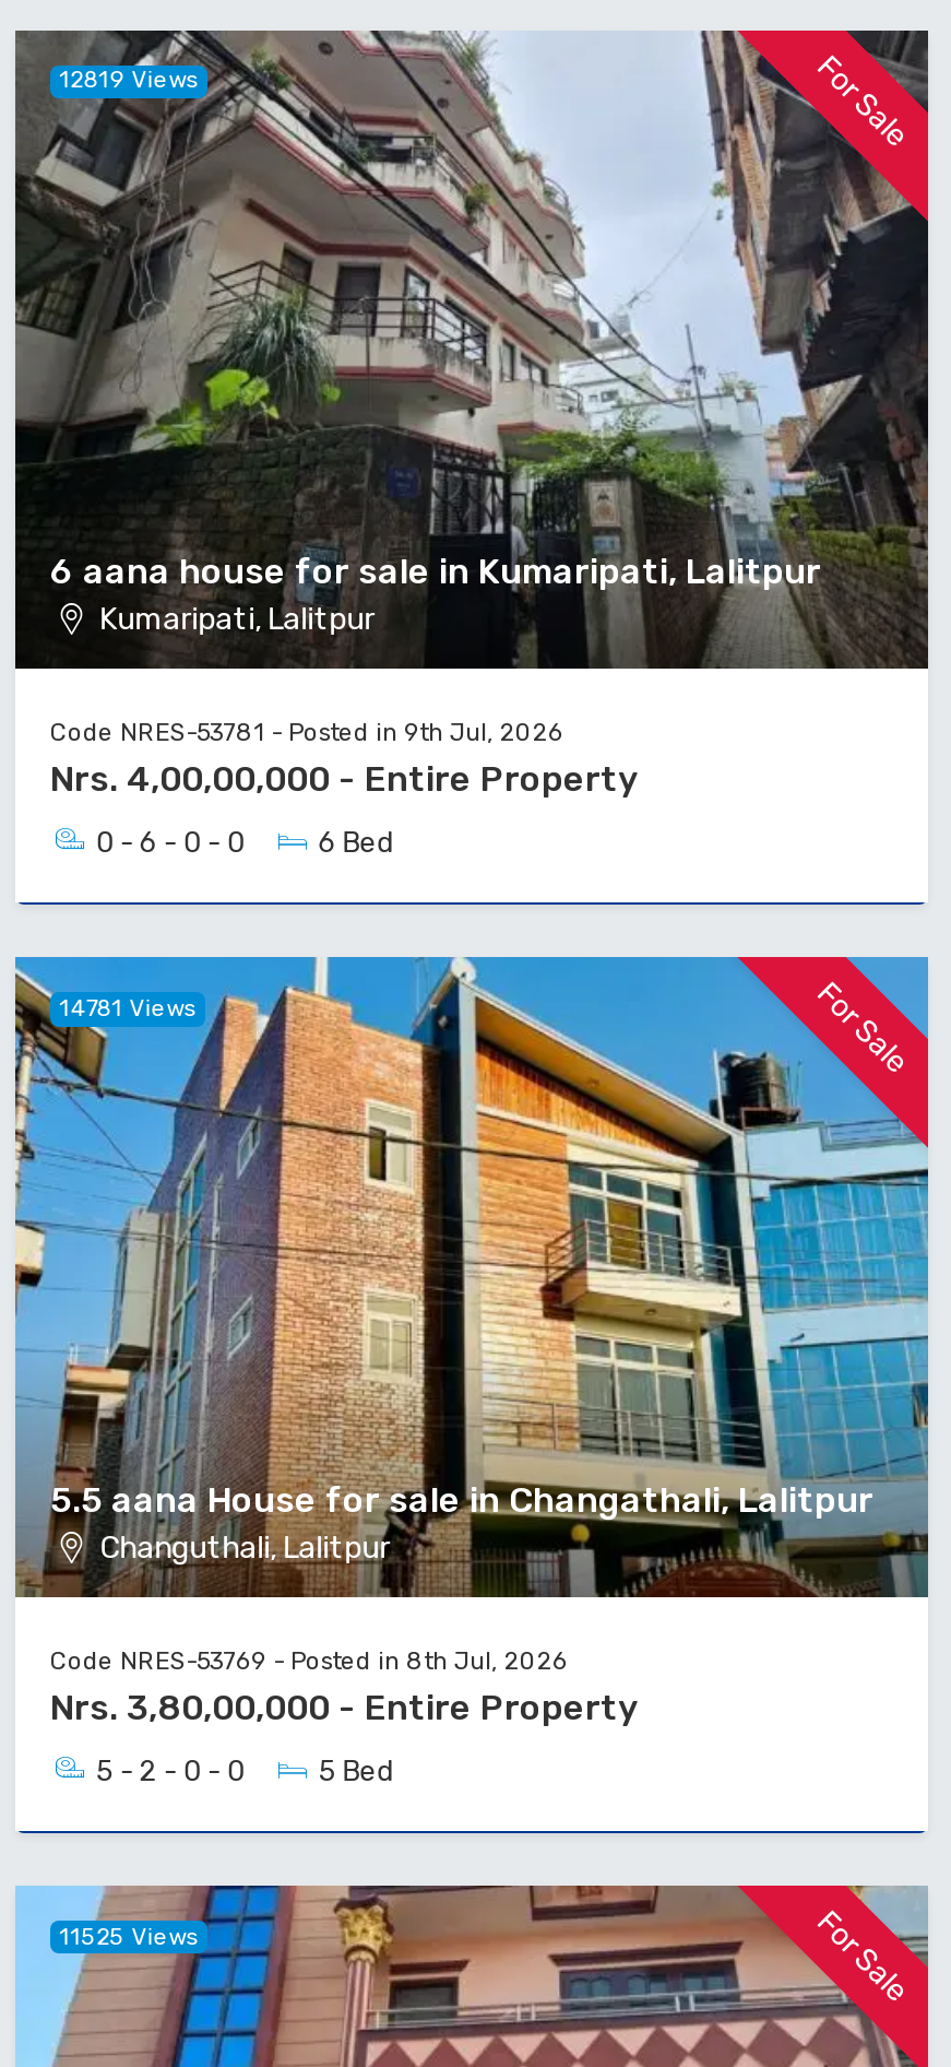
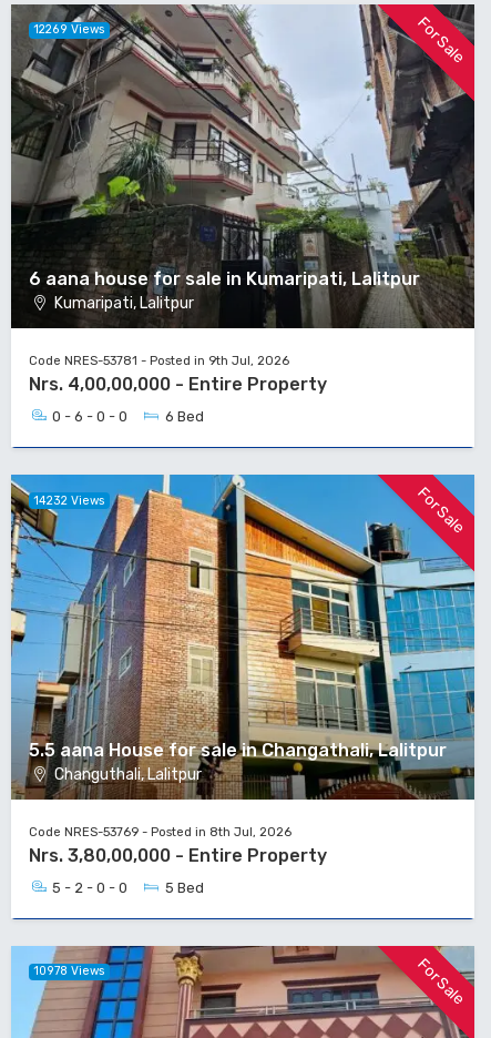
- 12819 Views
+ 12269 Views

- 14781 Views
+ 14232 Views

- 11525 Views
+ 10978 Views
